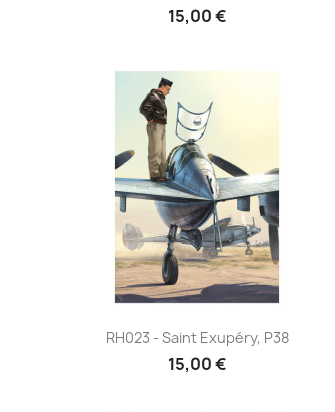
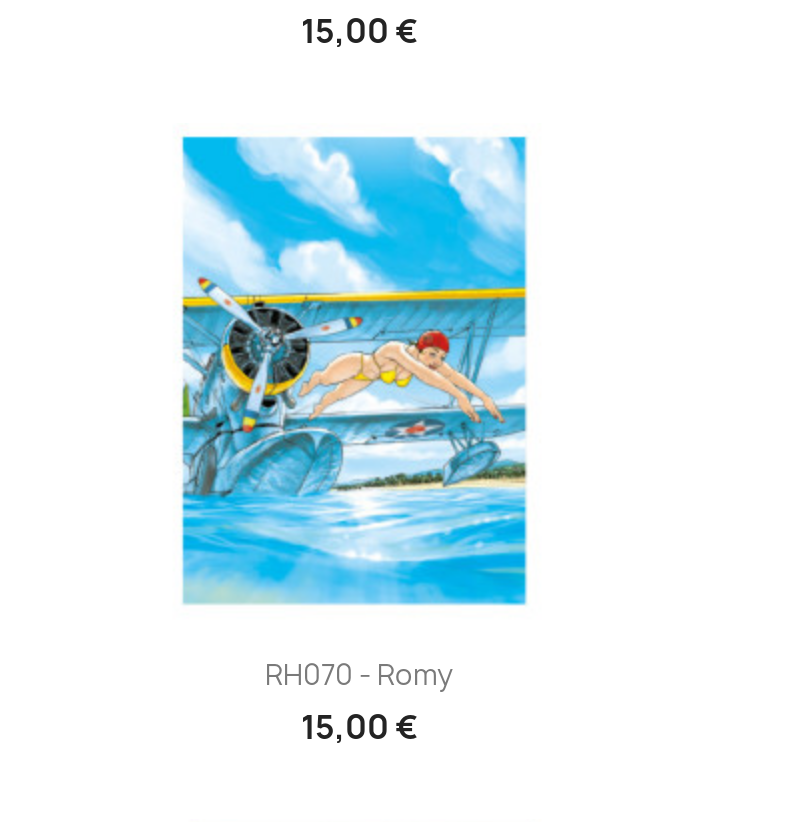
- [image]
- RH023 - Saint Exupéry, P38
+ [image]
+ RH070 - Romy
